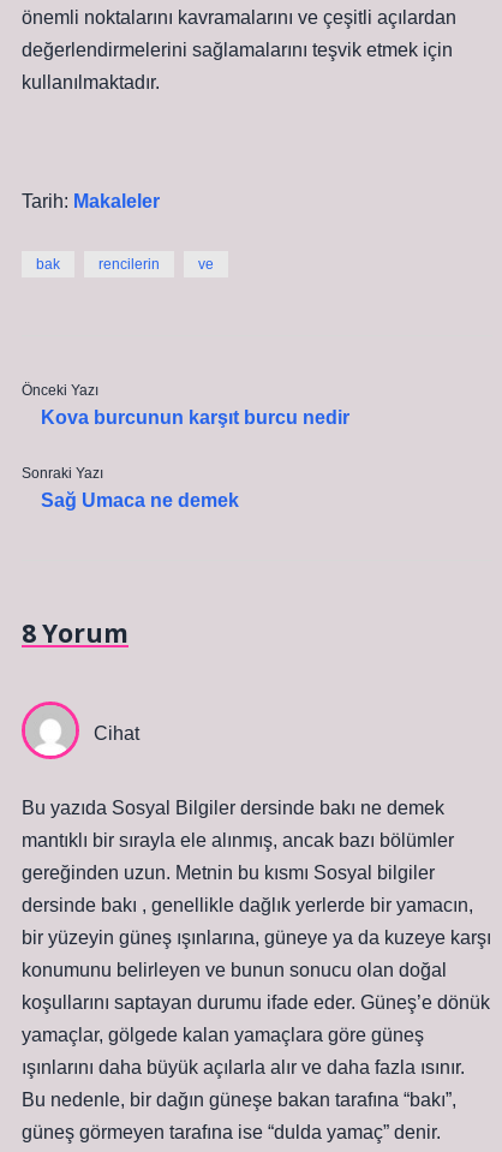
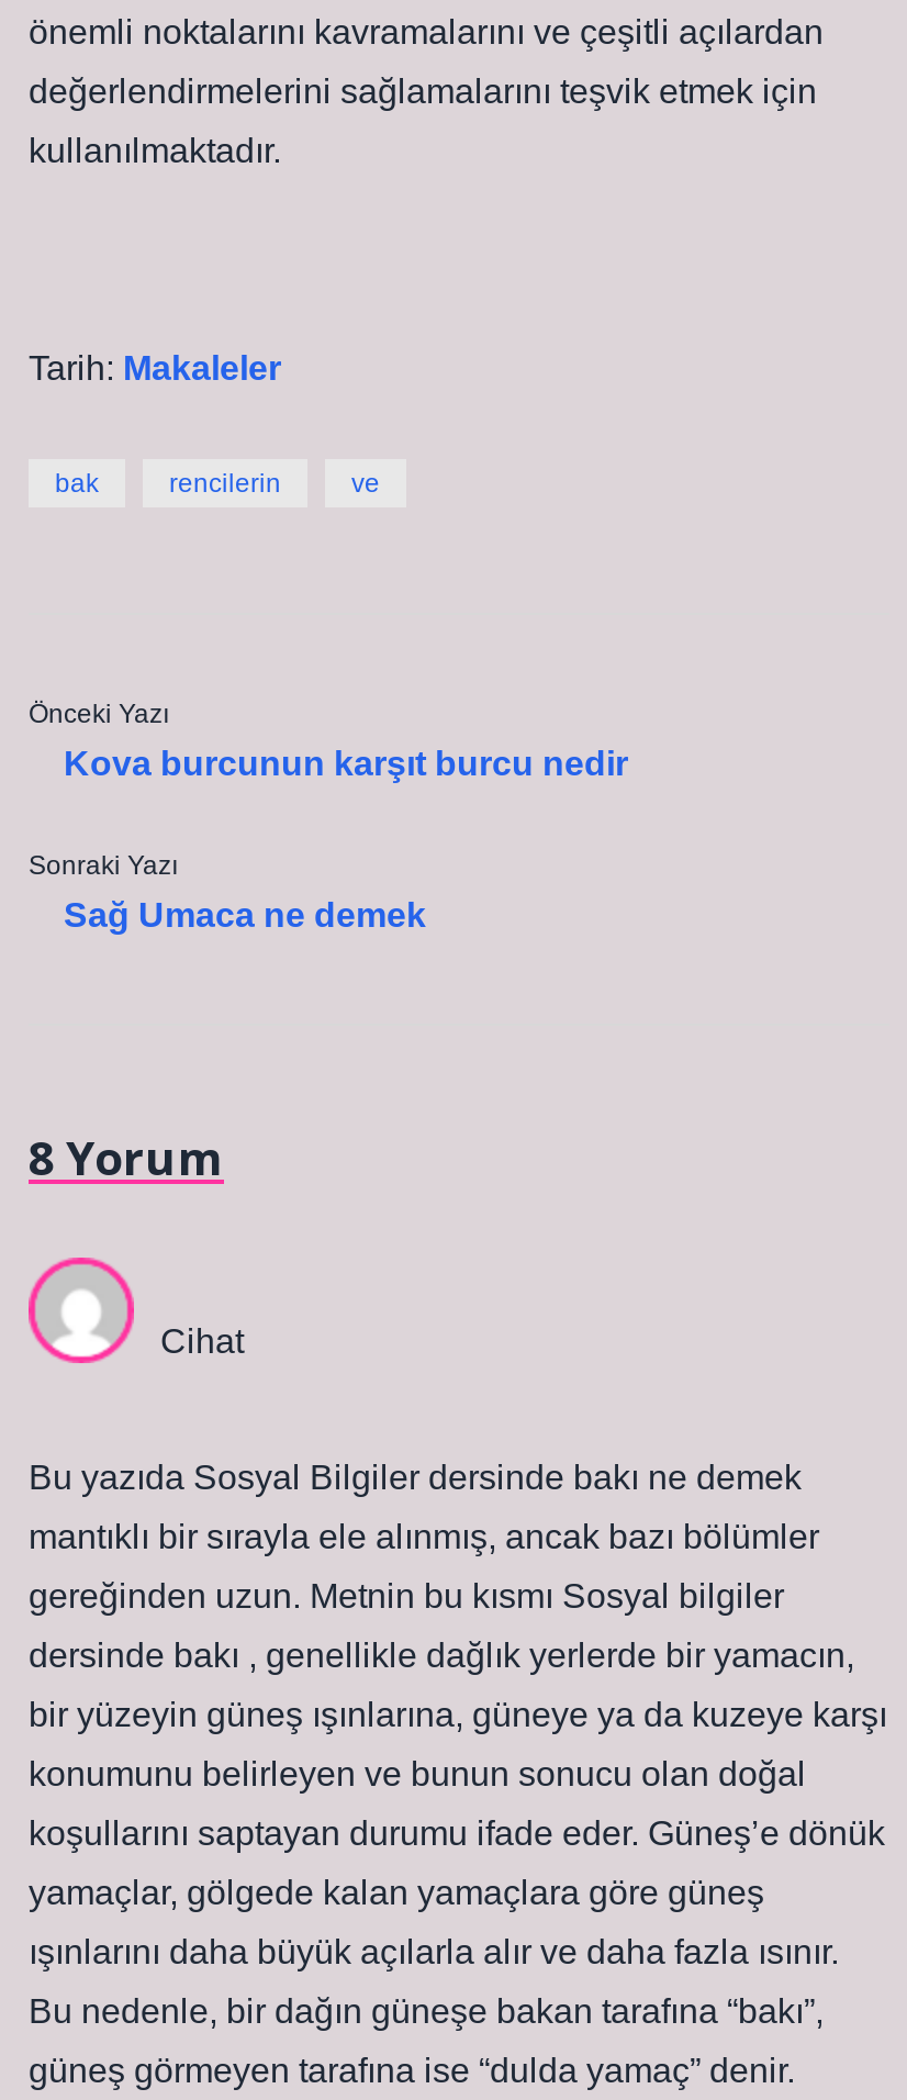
- [image]
+ [image]
